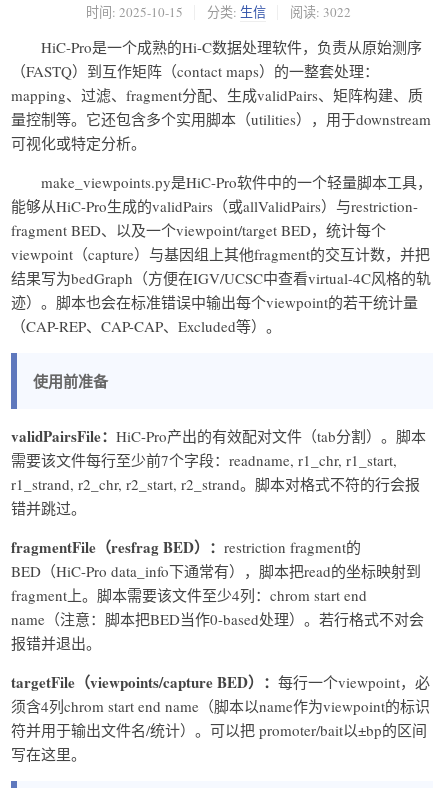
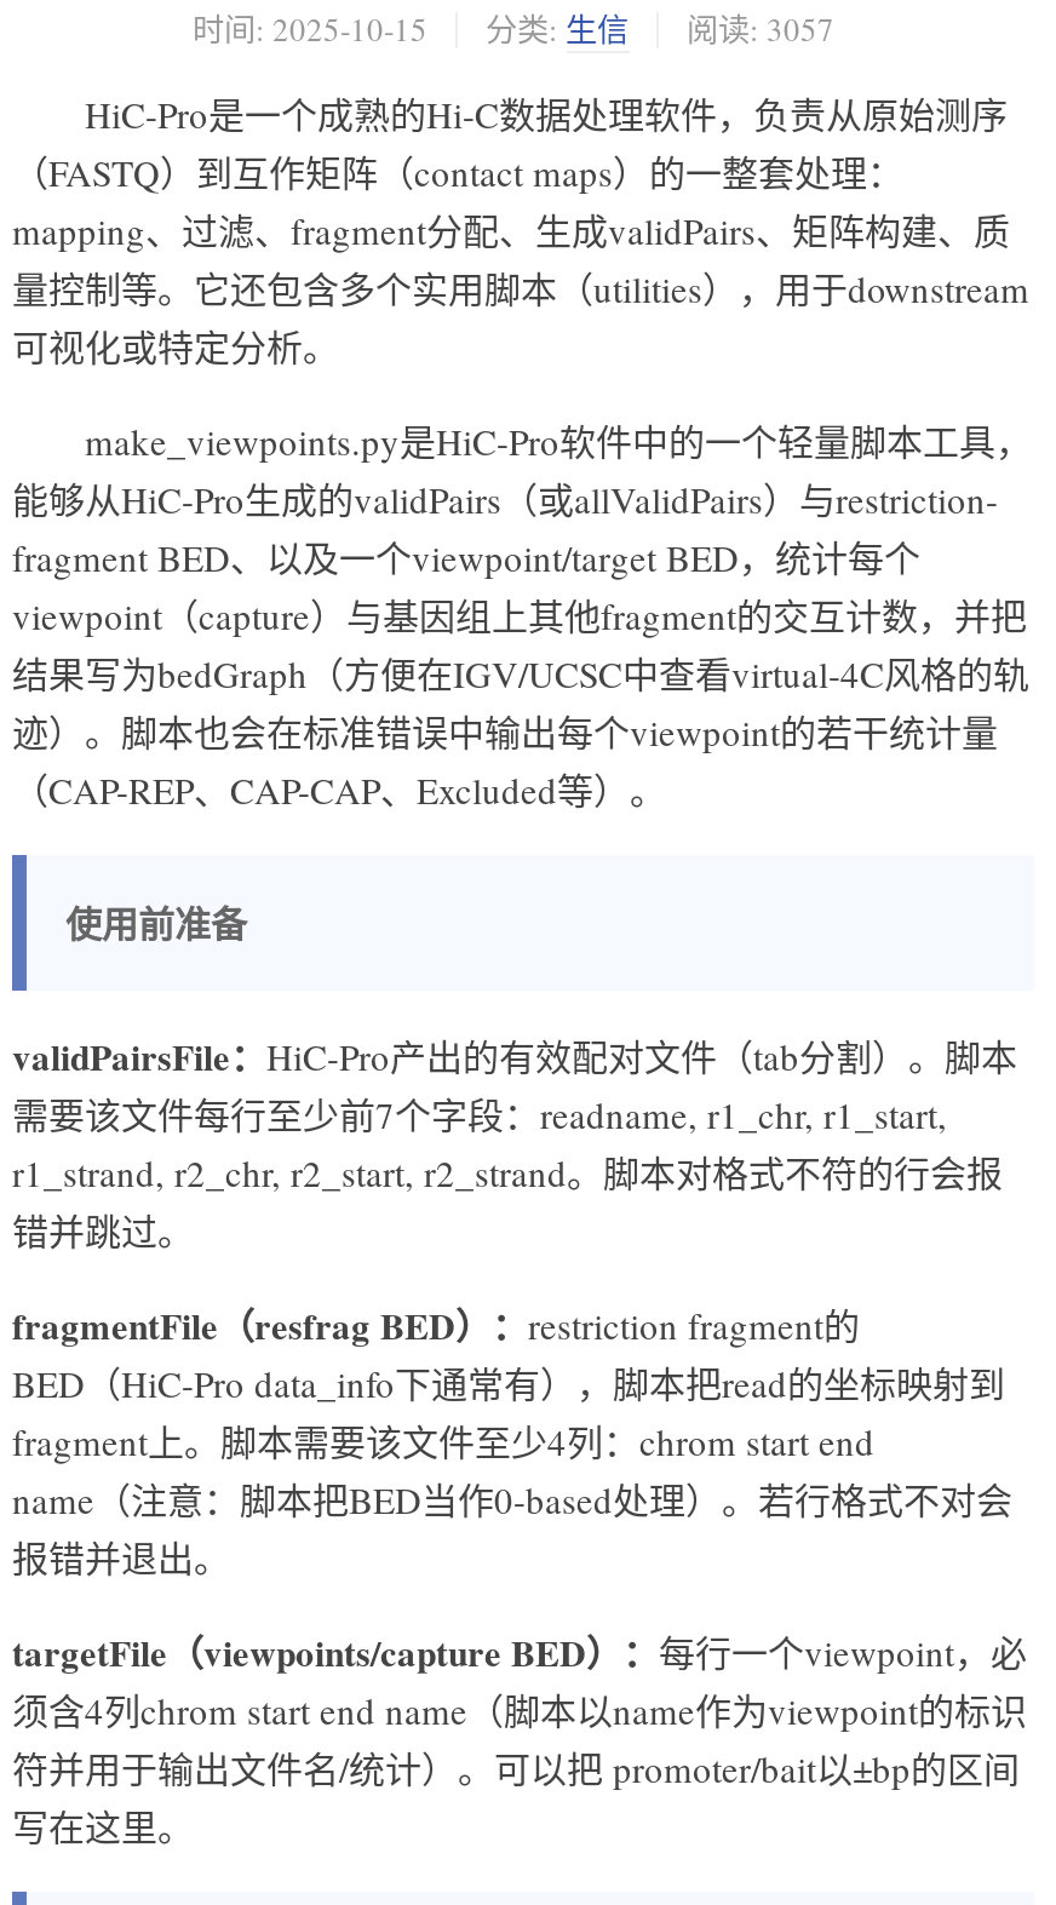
- 时间: 2025-10-15 分类:生信 阅读: 3022
+ 时间: 2025-10-15 分类:生信 阅读: 3057
